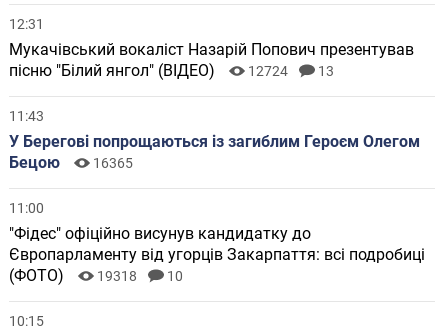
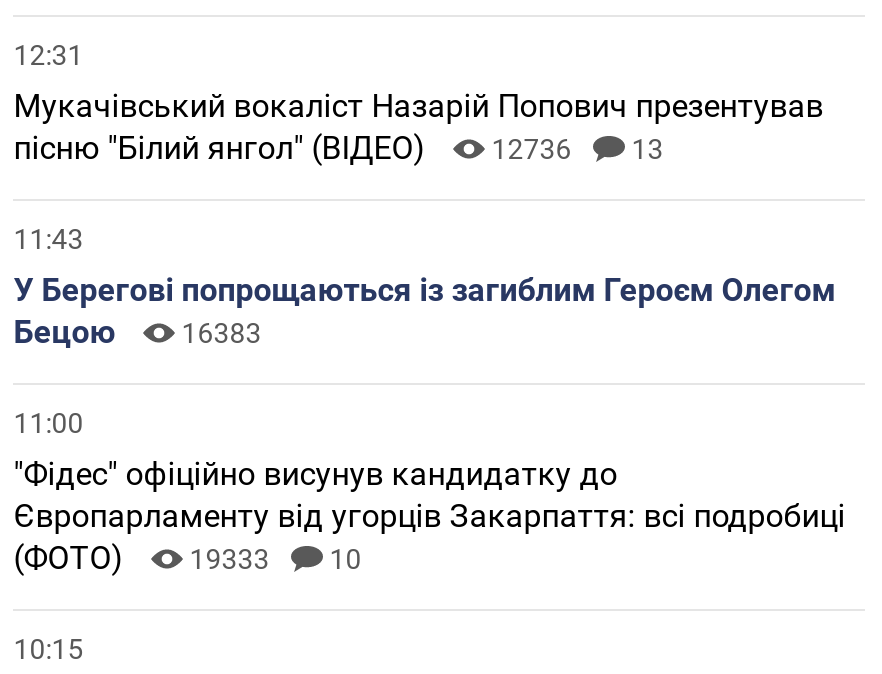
- пісню "Білий янгол" (ВІДЕО) 12724 13
+ пісню "Білий янгол" (ВІДЕО) 12736 13

- Бецою 16365
+ Бецою 16383

- (ФОТО) 19318 10
+ (ФОТО) 19333 10
